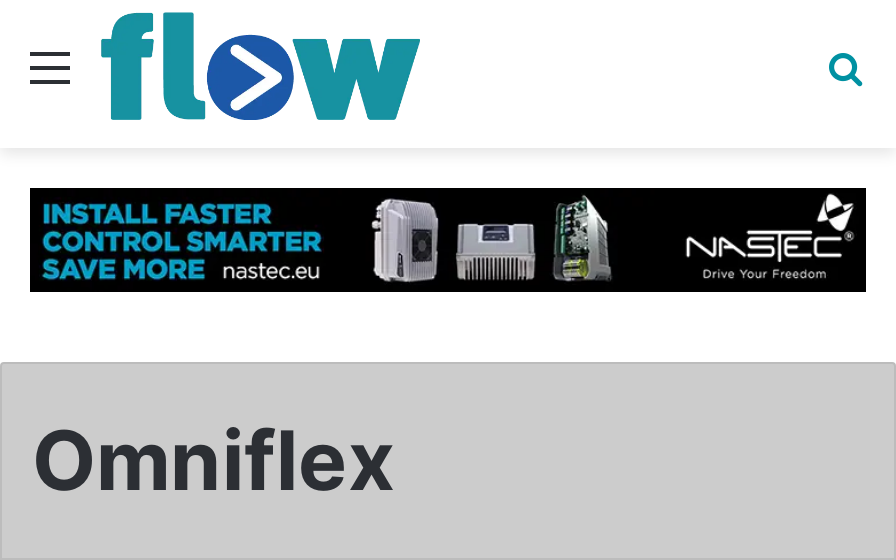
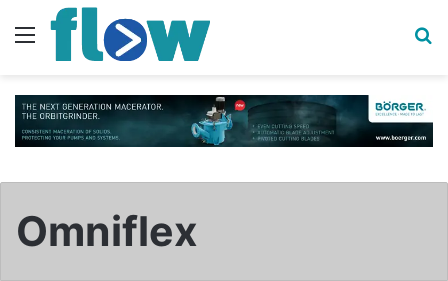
- [image]
+ [image]
